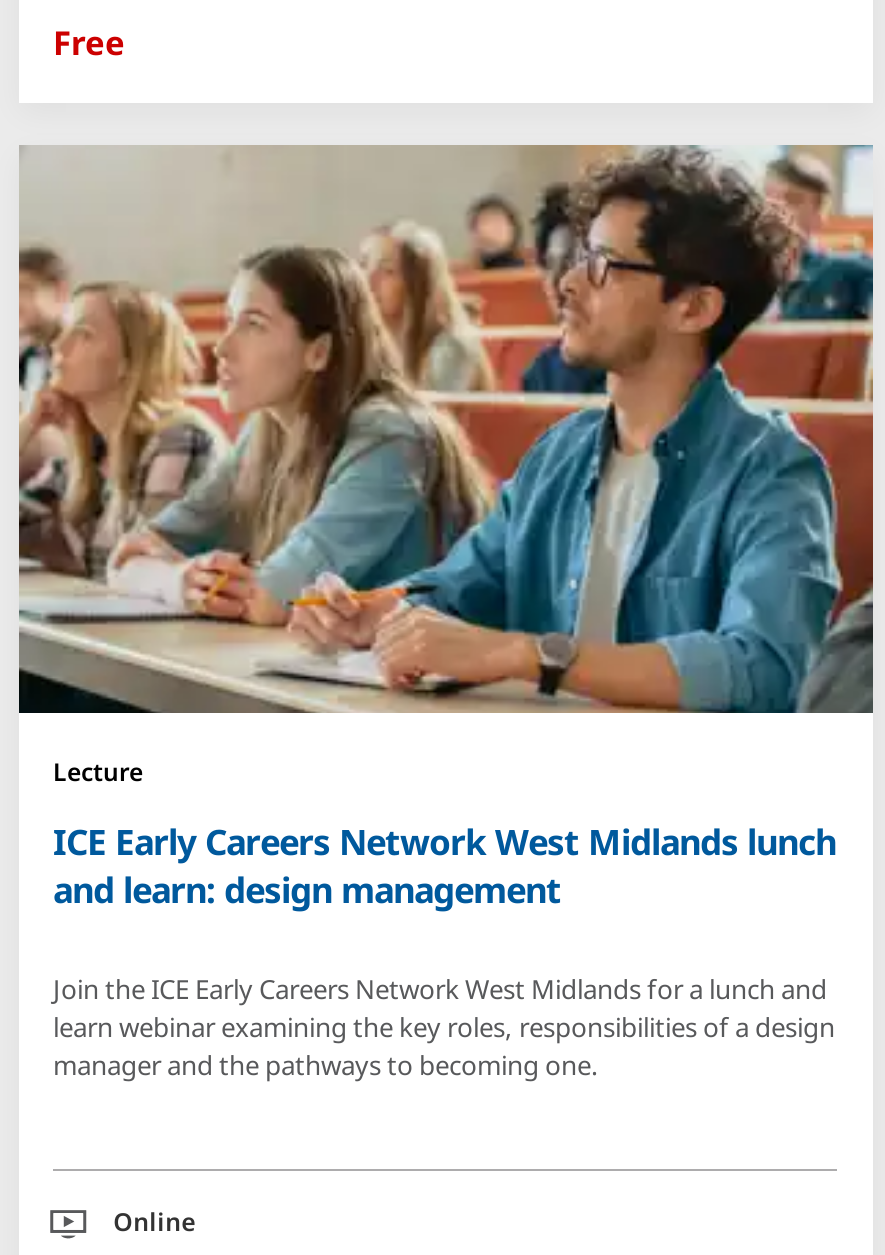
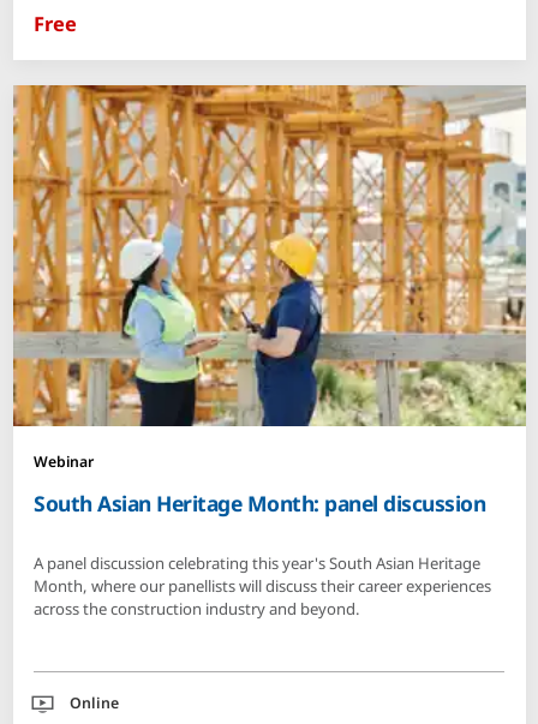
- [image]
- Lecture
+ [image]
+ Webinar

- ICE Early Careers Network West Midlands lunch
- and learn: design management
+ South Asian Heritage Month: panel discussion

- Join the ICE Early Careers Network West Midlands for a lunch and
- learn webinar examining the key roles, responsibilities of a design
- manager and the pathways to becoming one.
+ A panel discussion celebrating this year's South Asian Heritage
+ Month, where our panellists will discuss their career experiences
+ across the construction industry and beyond.
